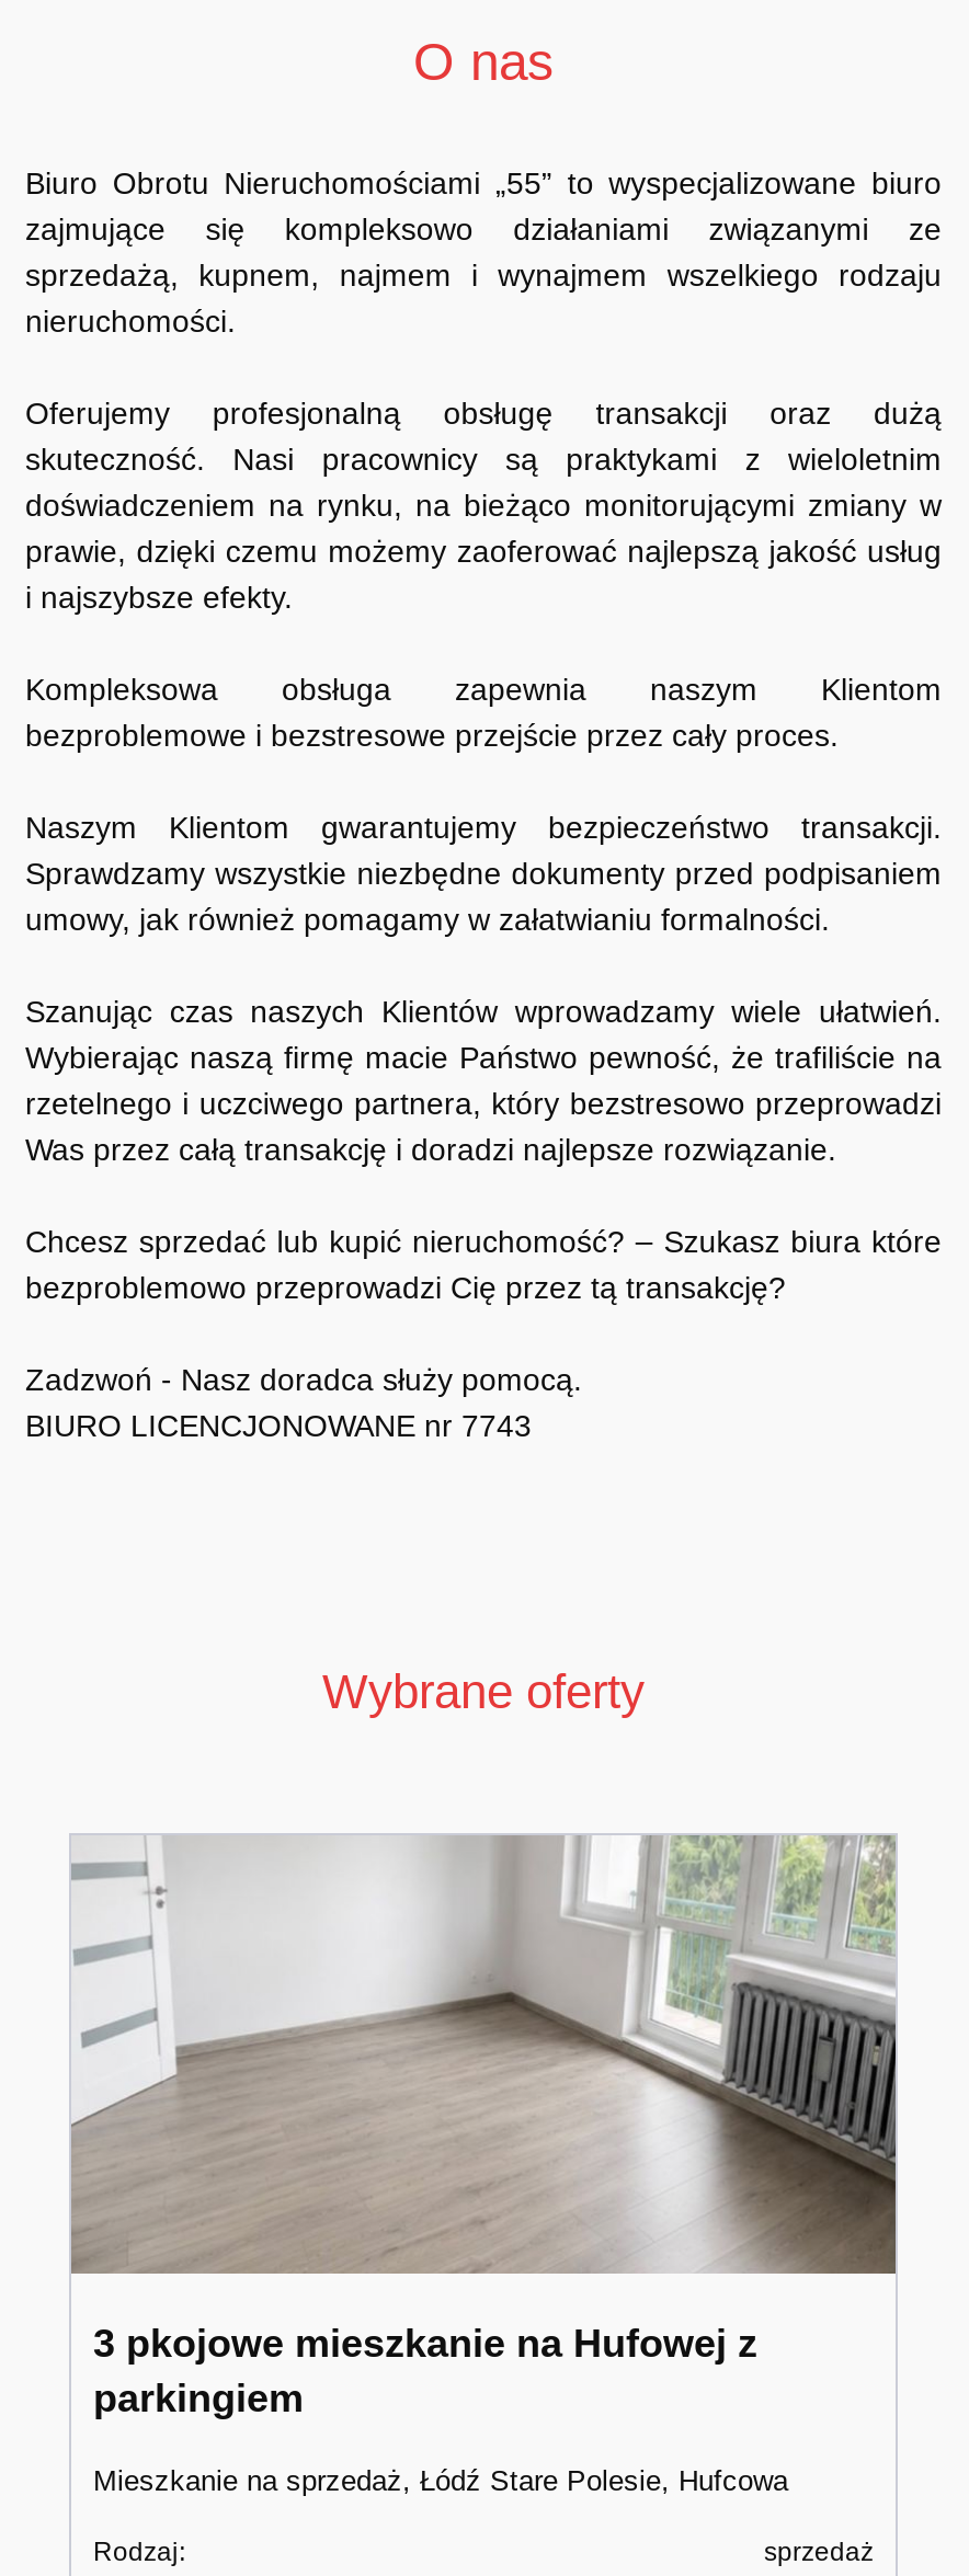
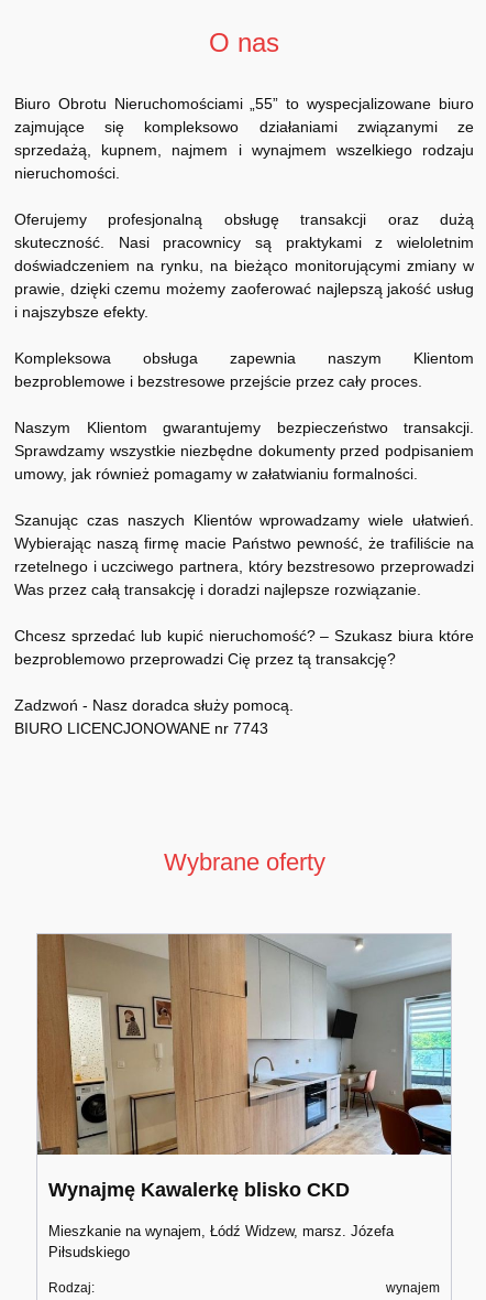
- [image]
- 3 pkojowe mieszkanie na Hufowej z
- parkingiem
+ [image]
+ Wynajmę Kawalerkę blisko CKD

- Mieszkanie na sprzedaż, Łódź Stare Polesie, Hufcowa
+ Mieszkanie na wynajem, Łódź Widzew, marsz. Józefa
+ Piłsudskiego

- sprzedaż
+ wynajem
